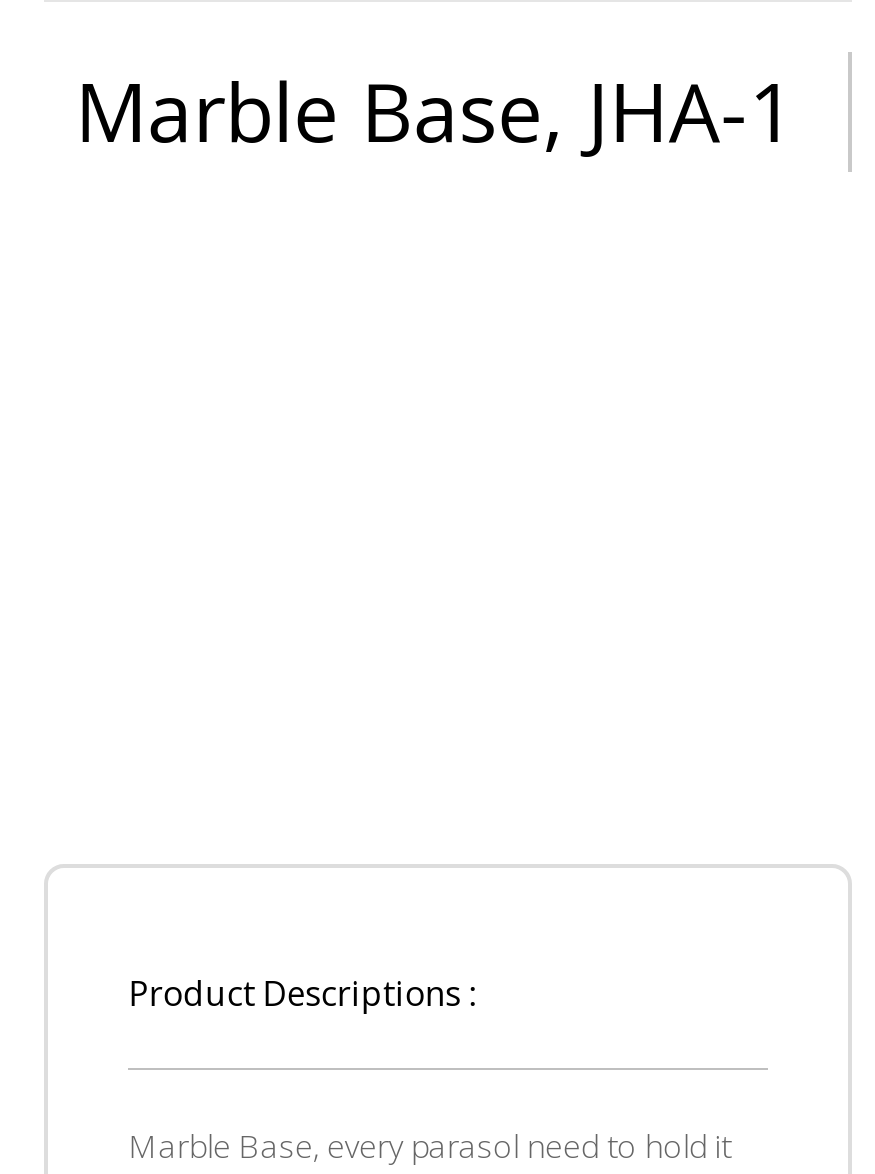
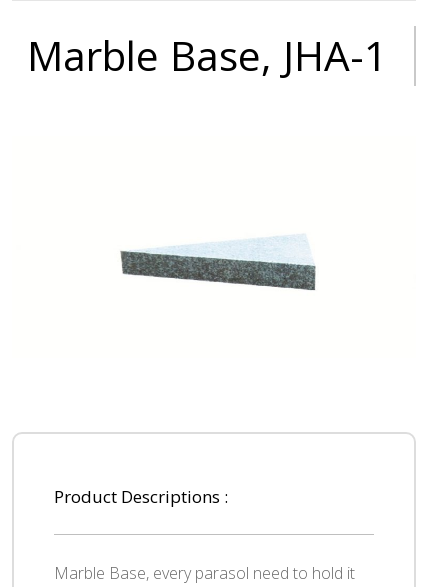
+ [image]
